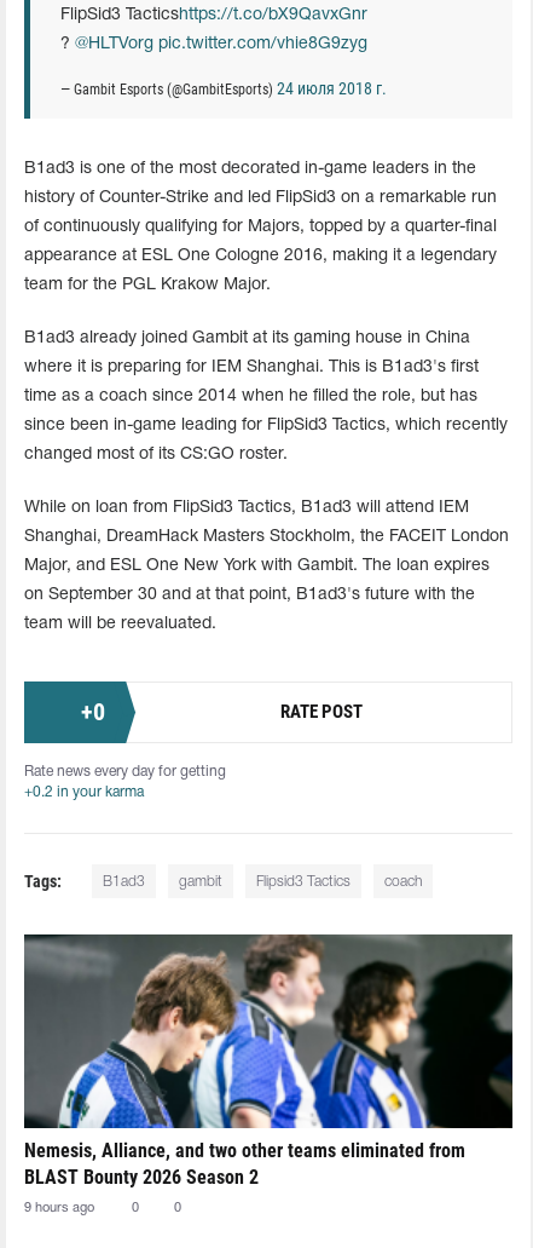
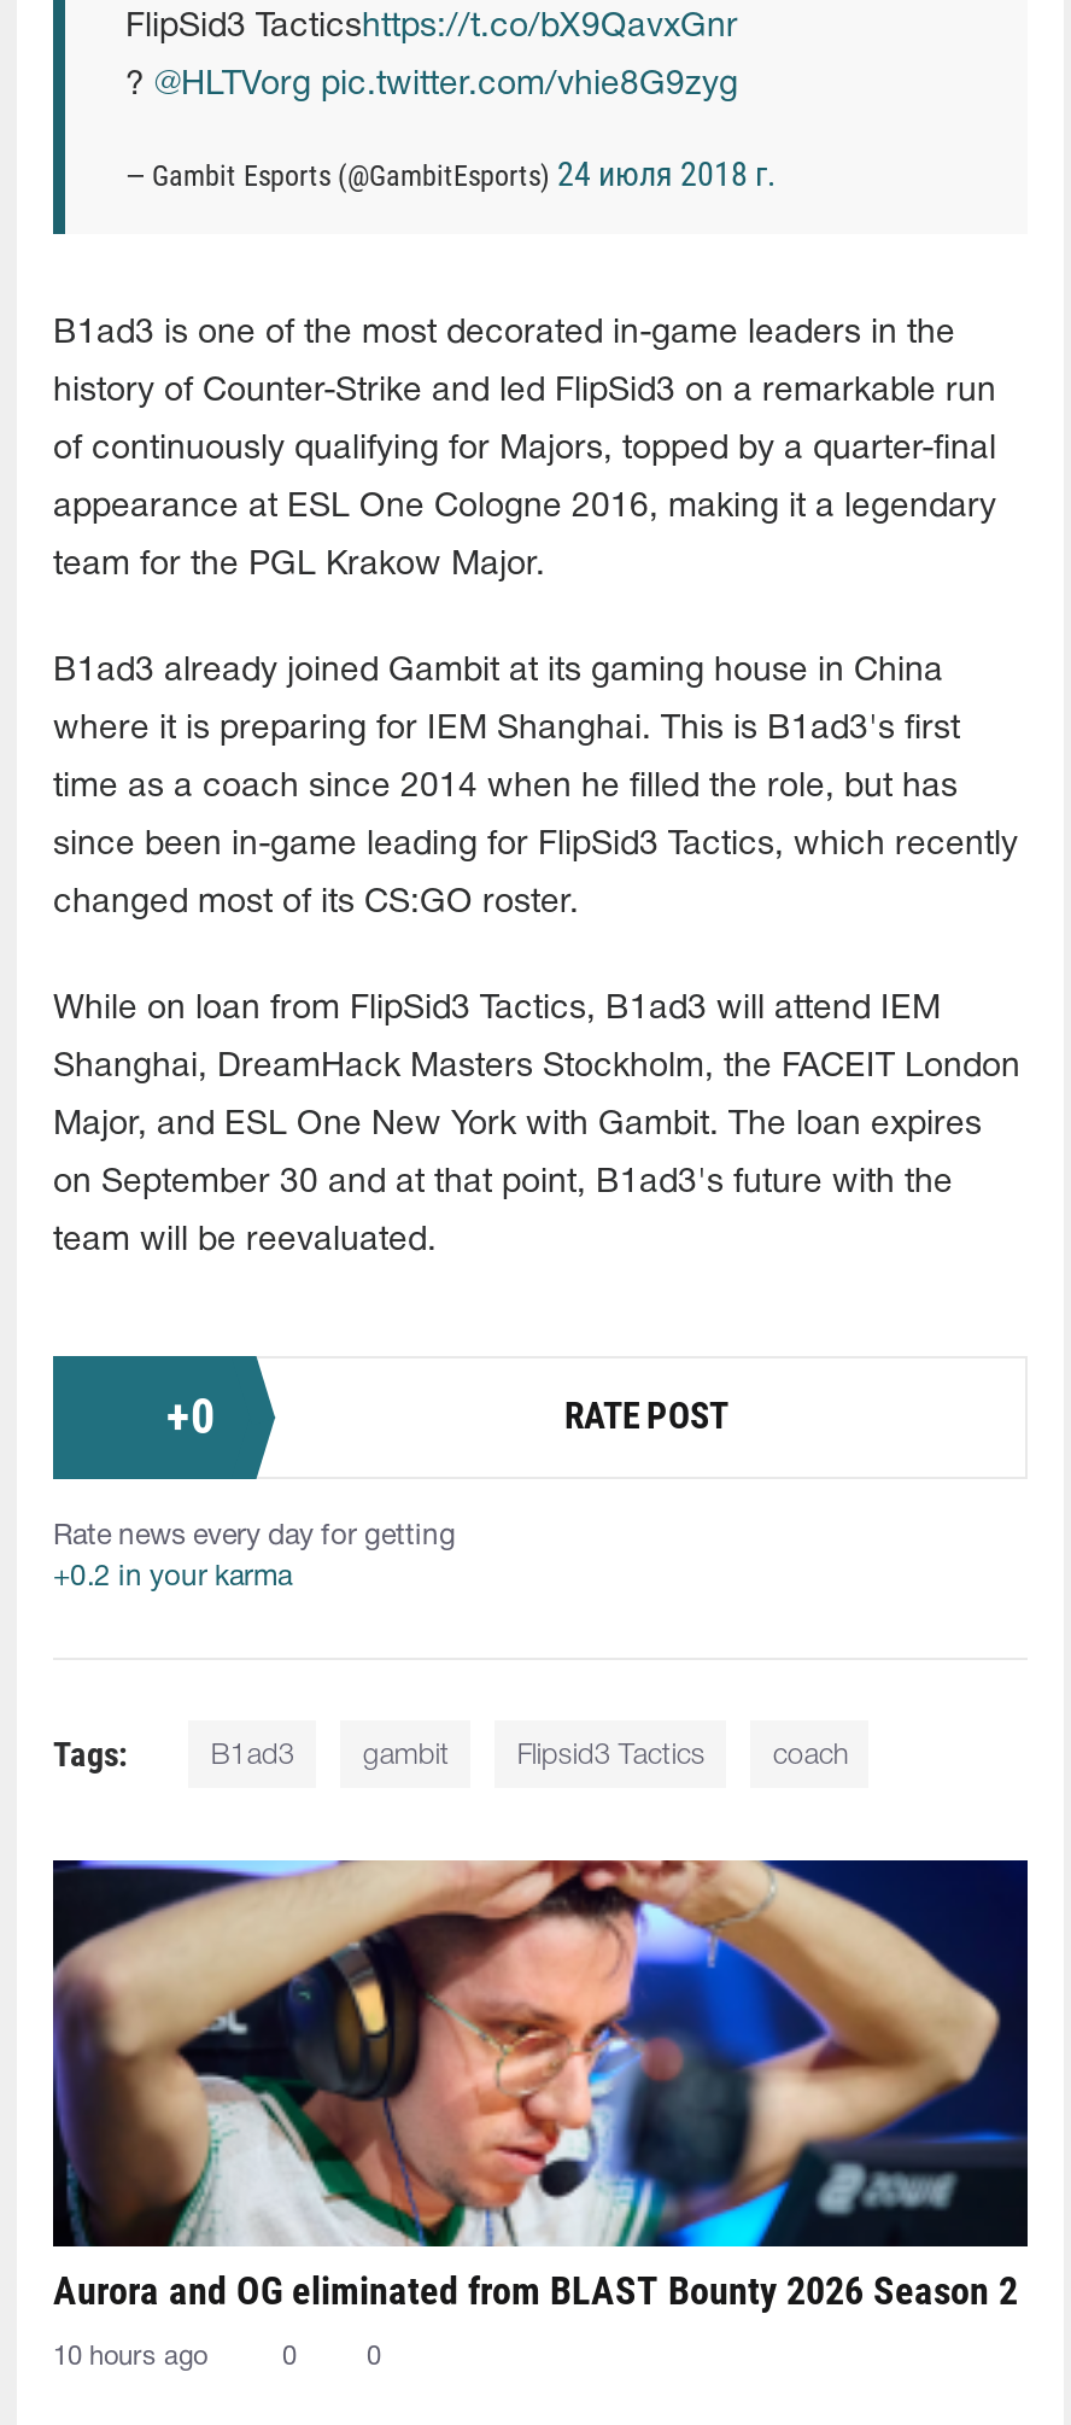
- [image]
- Nemesis, Alliance, and two other teams eliminated from
- BLAST Bounty 2026 Season 2
+ [image]
+ Aurora and OG eliminated from BLAST Bounty 2026 Season 2

- 9 hours ago
+ 10 hours ago
